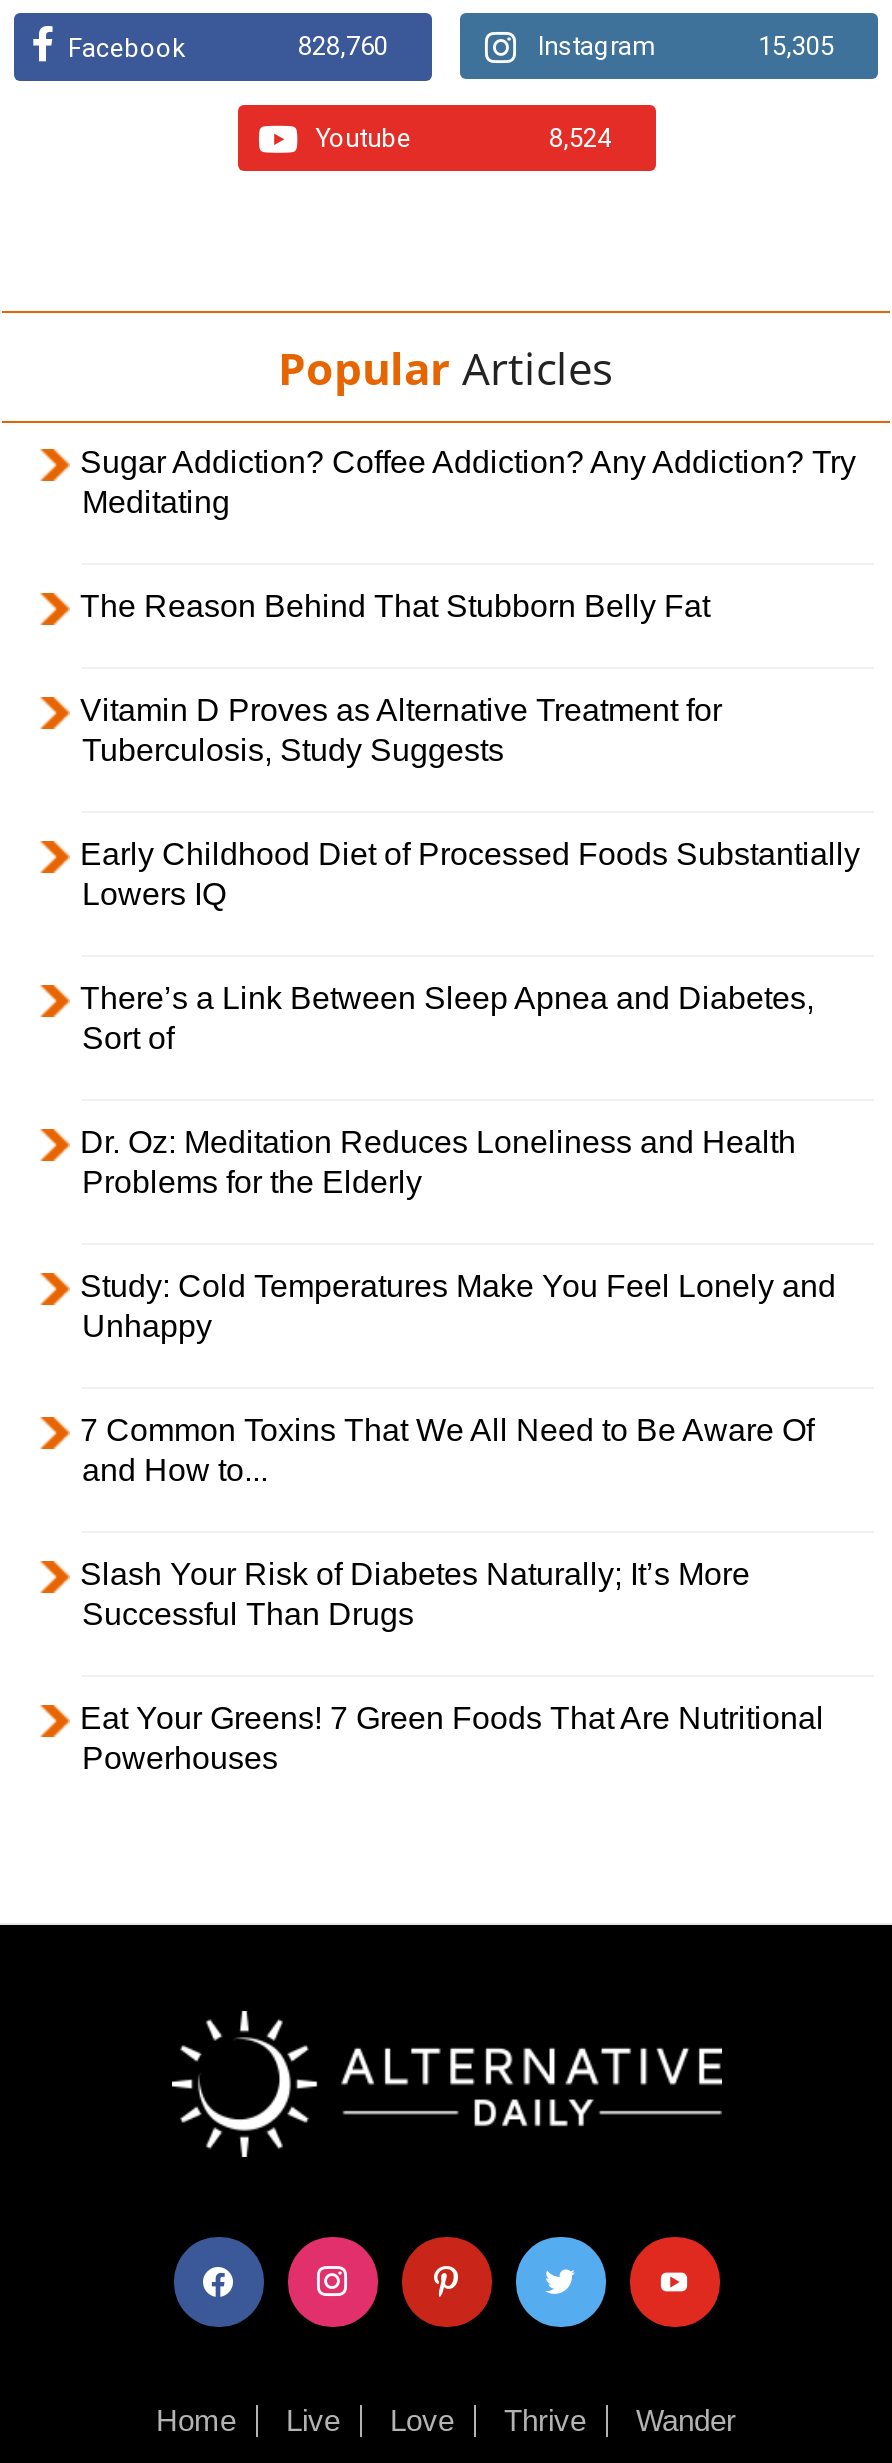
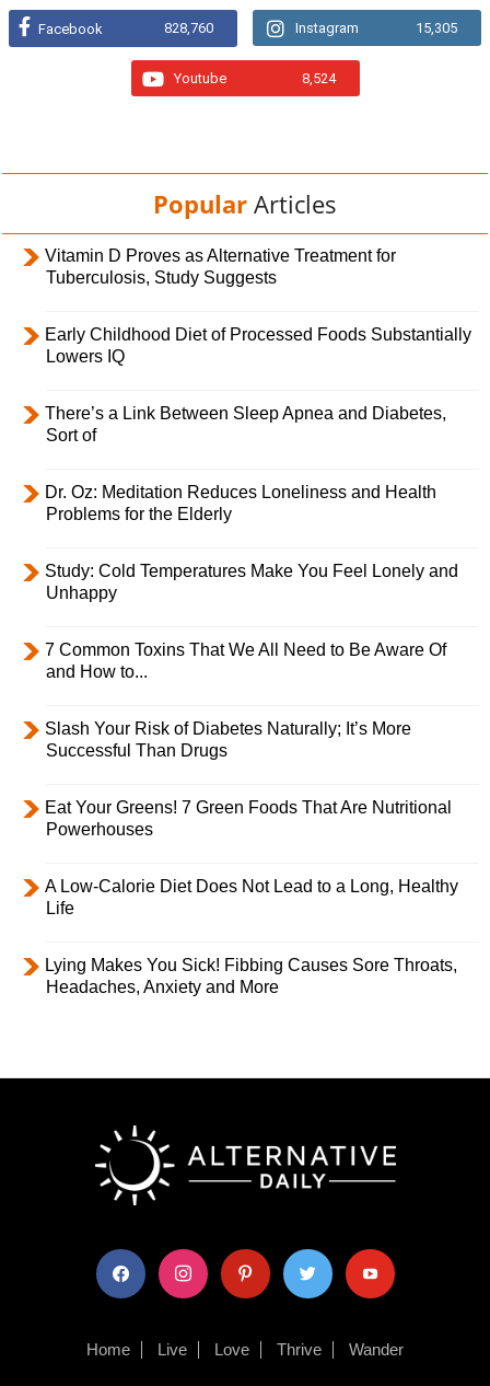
- Sugar Addiction? Coffee Addiction? Any Addiction? Try
- Meditating
- The Reason Behind That Stubborn Belly Fat

moved up: Vitamin D Proves as Alternative Treatment for | Tuberculosis, Study Suggests | Early Childhood Diet of Processed Foods Substantially | ... | Eat Your Greens! 7 Green Foods That Are Nutritional | Powerhouses

+ A Low-Calorie Diet Does Not Lead to a Long, Healthy
+ Life
+ Lying Makes You Sick! Fibbing Causes Sore Throats,
+ Headaches, Anxiety and More
